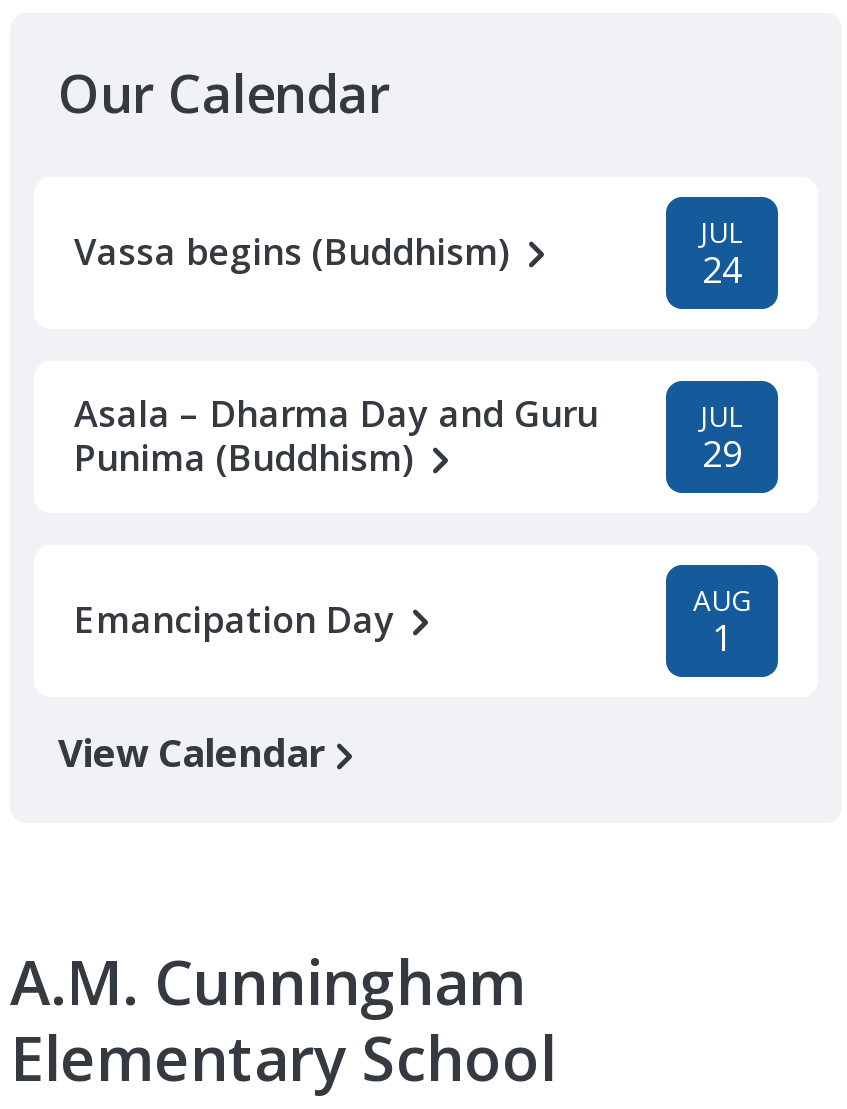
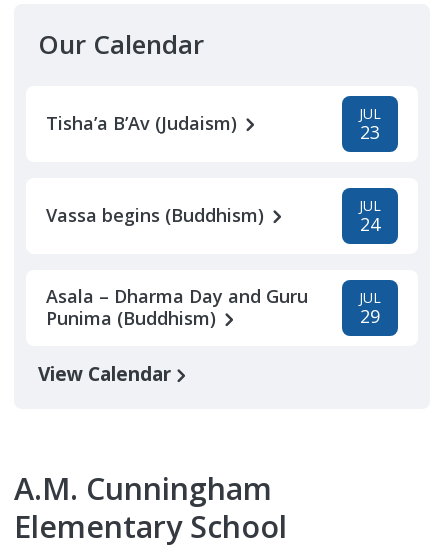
+ Tisha’a B’Av (Judaism)
+ JUL
+ 23

moved down: Vassa begins (Buddhism) | JUL | 24 | Asala – Dharma Day and Guru | Punima (Buddhism) | JUL | 29

- Emancipation Day
- AUG
- 1
